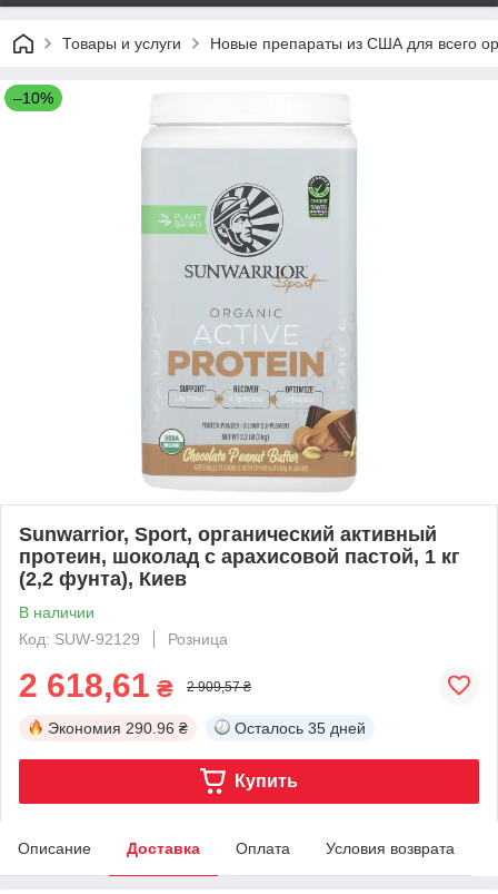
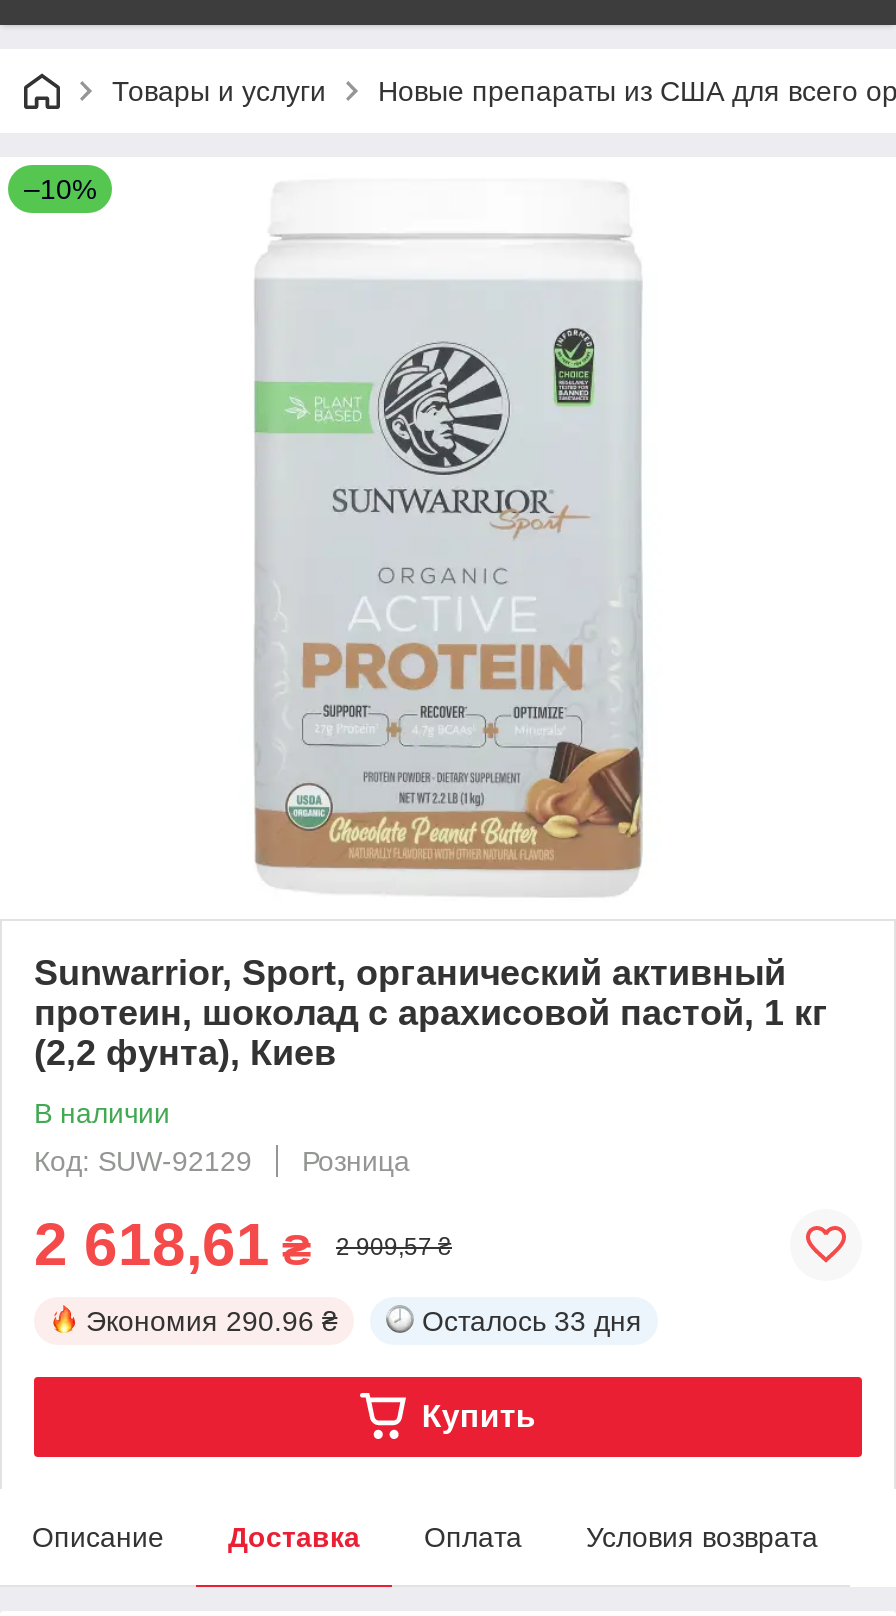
- Осталось 35 дней
+ Осталось 33 дня
